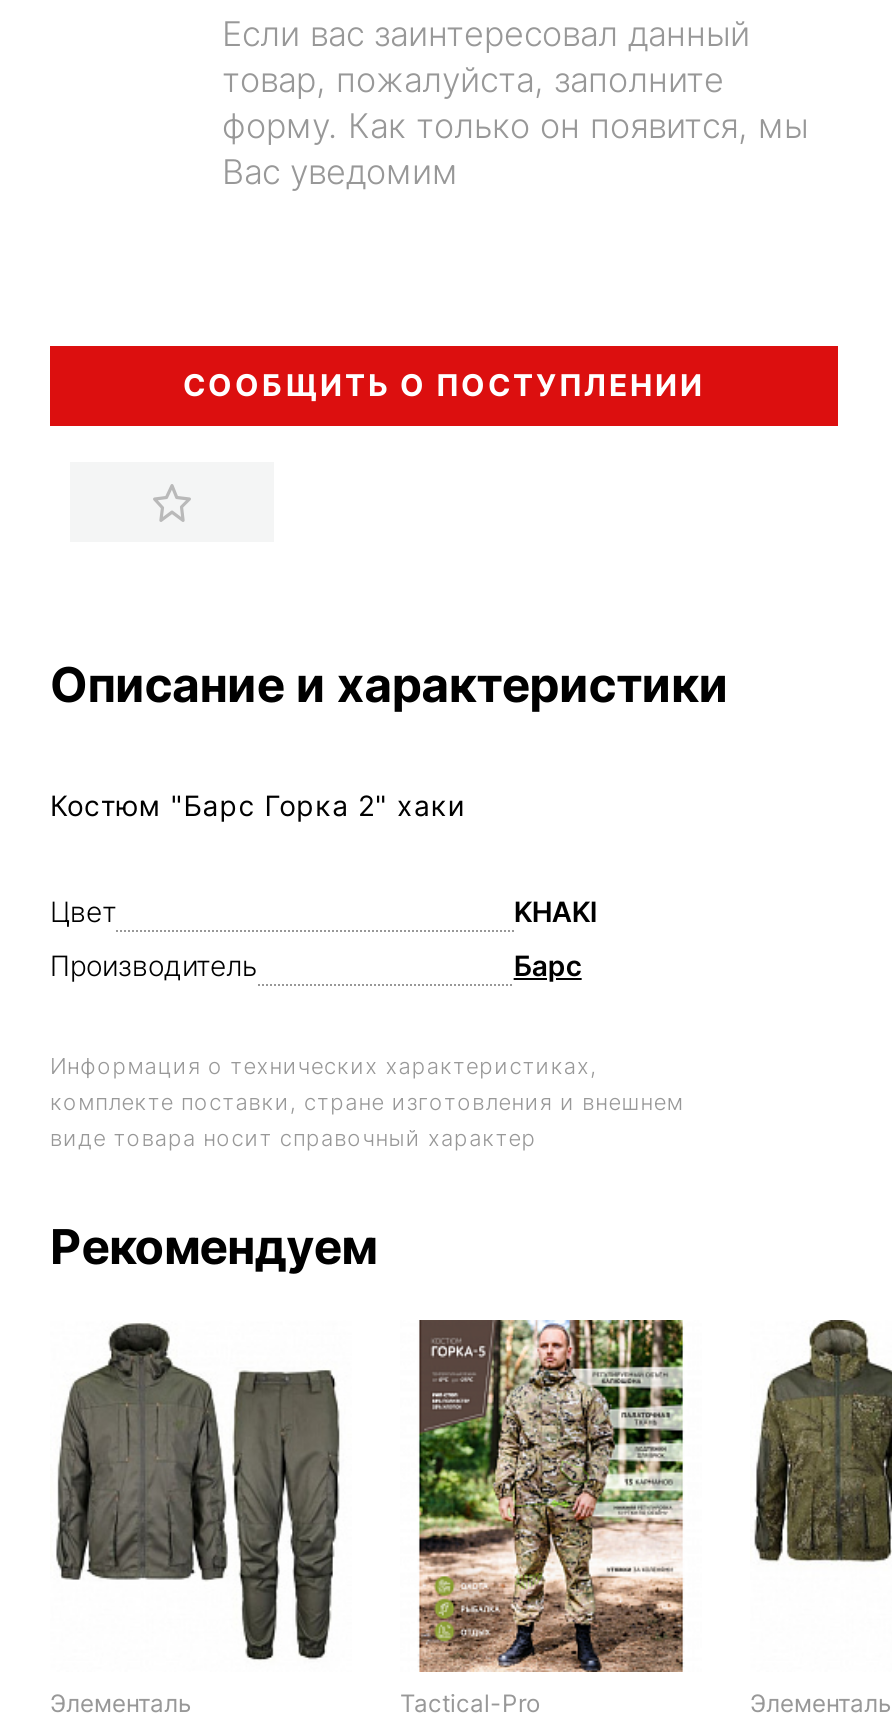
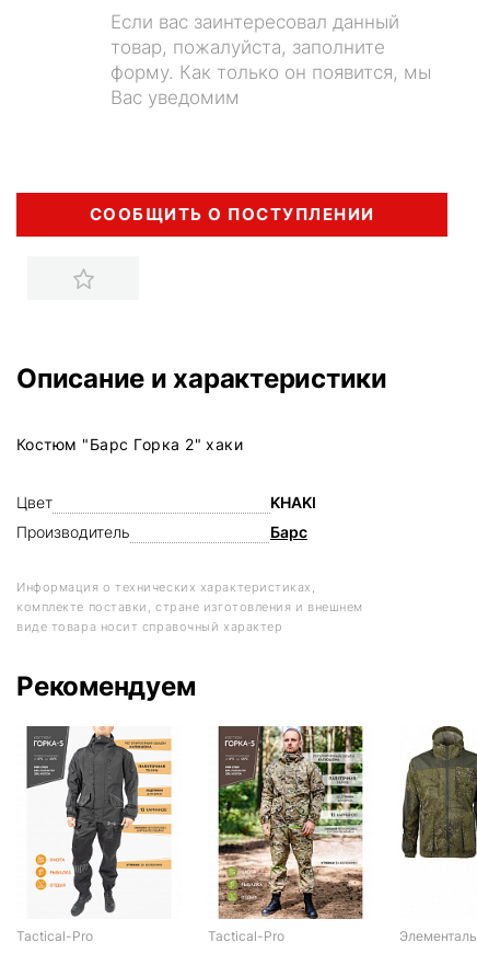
- [image]
- Элементаль
+ [image]
+ Tactical-Pro
